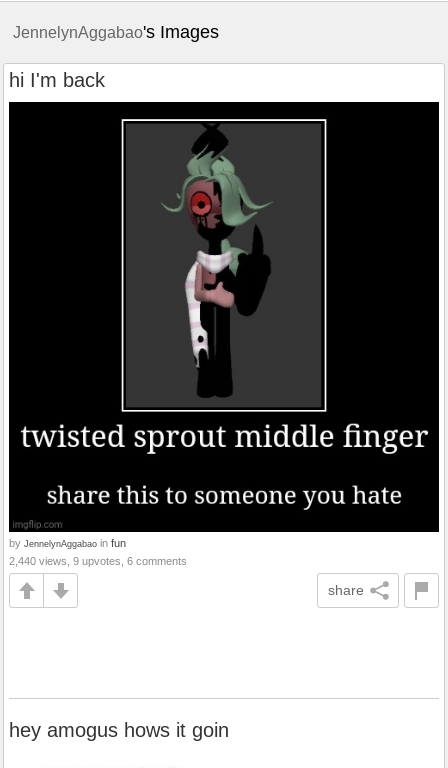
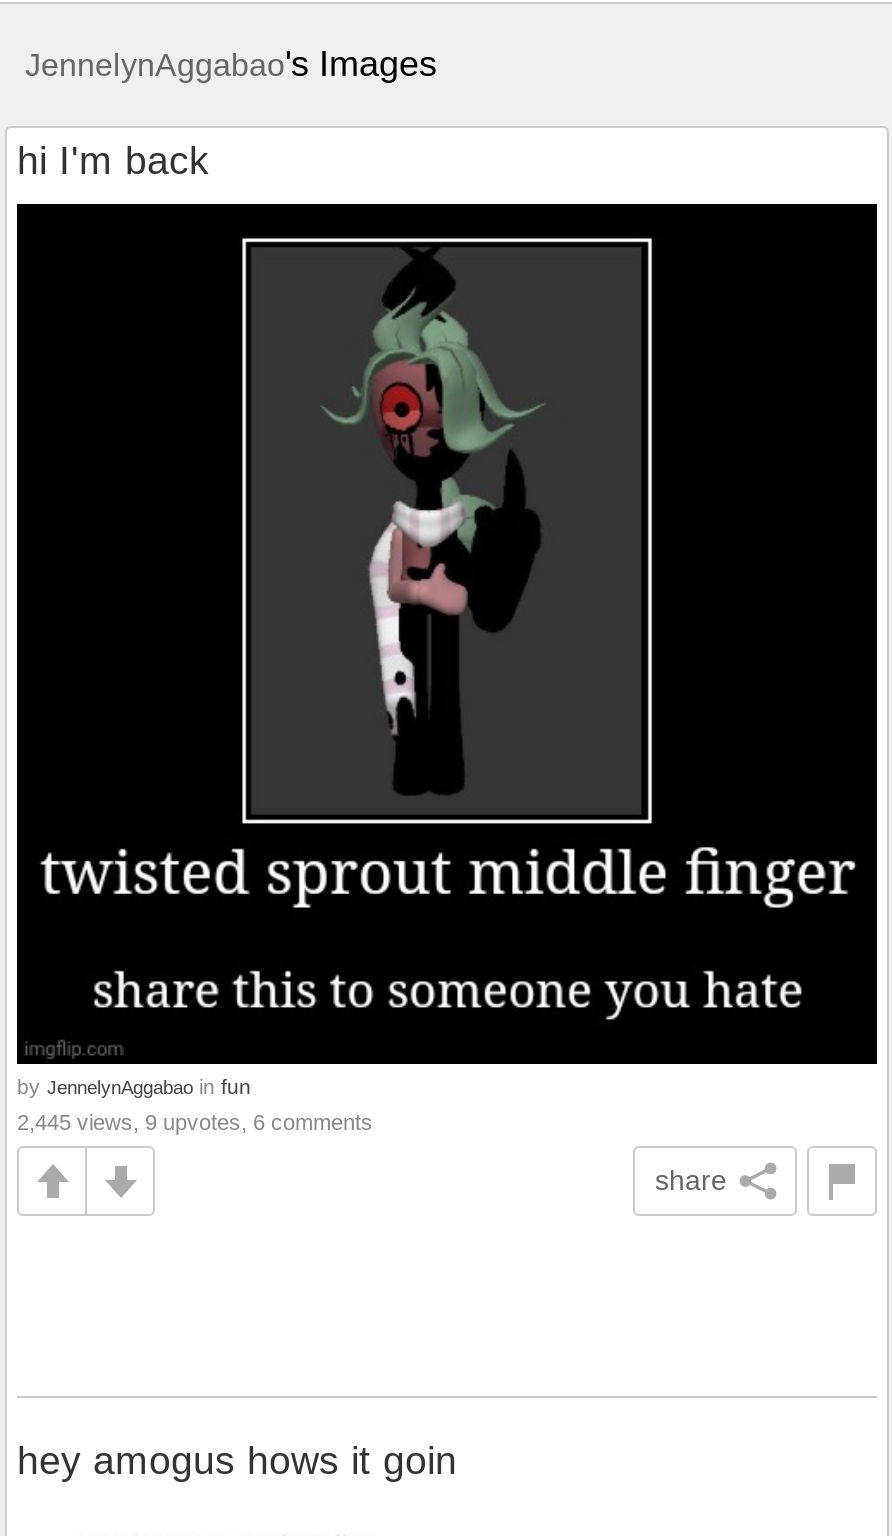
- 2,440 views, 9 upvotes, 6 comments
+ 2,445 views, 9 upvotes, 6 comments
